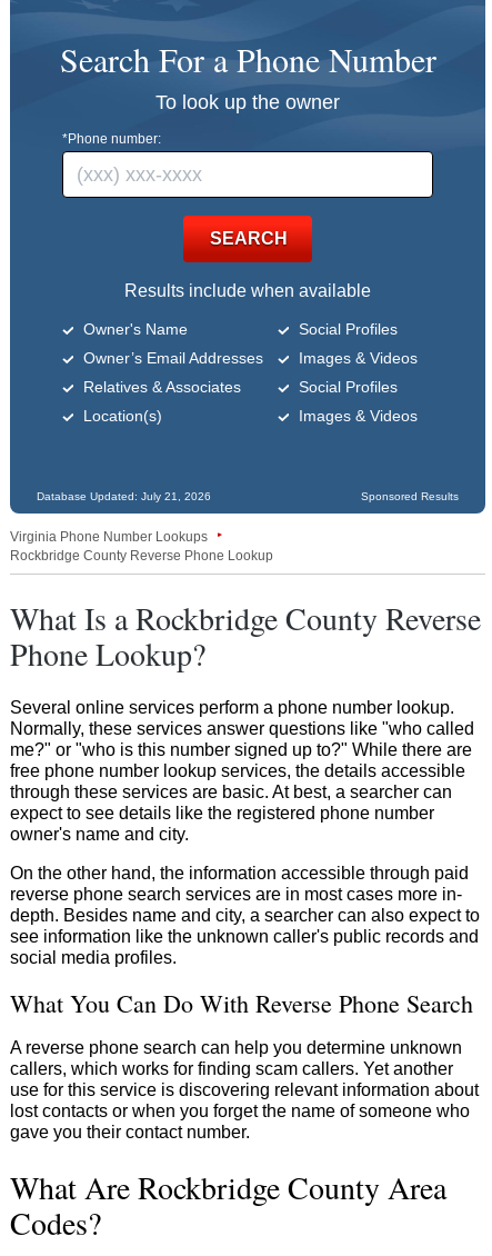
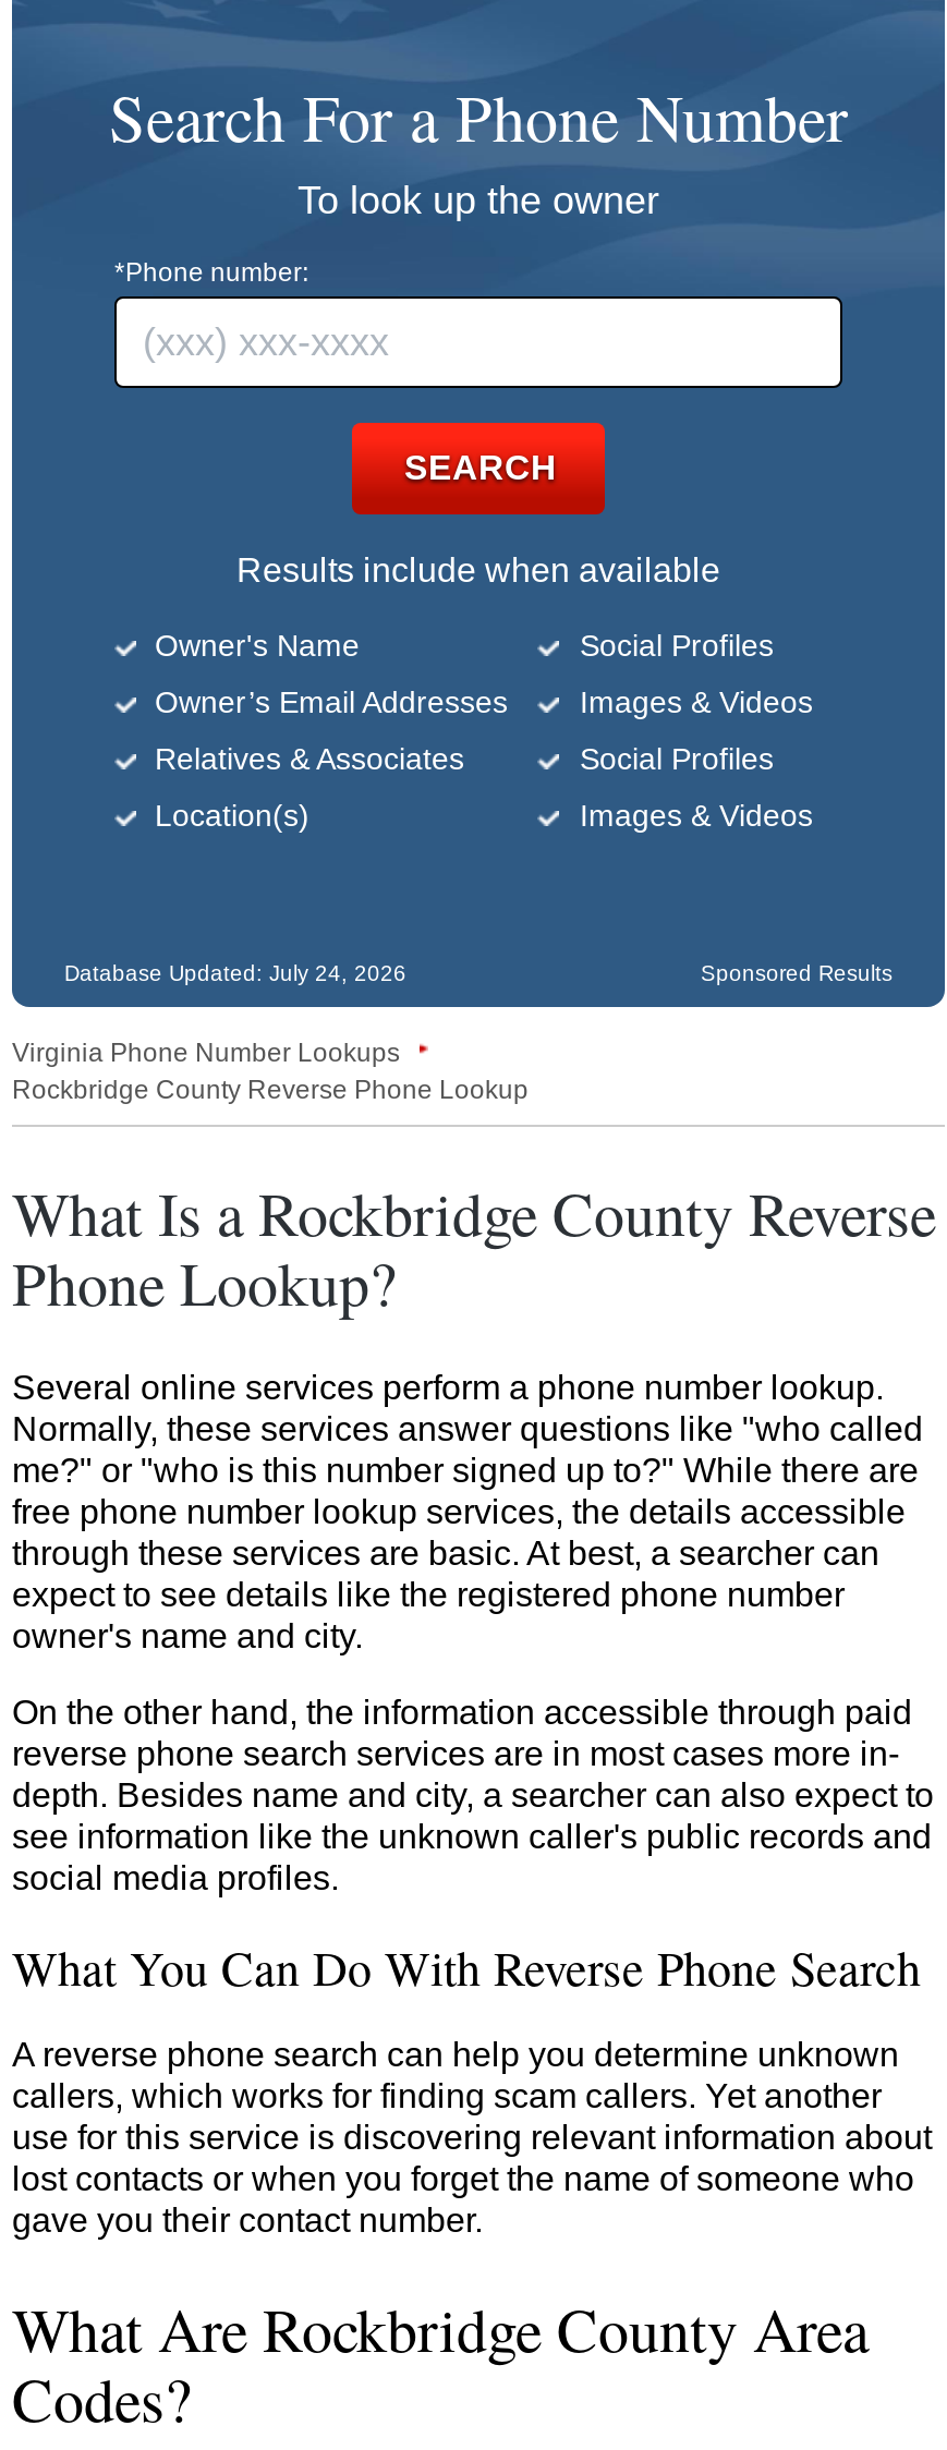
- Database Updated: July 21, 2026
+ Database Updated: July 24, 2026
